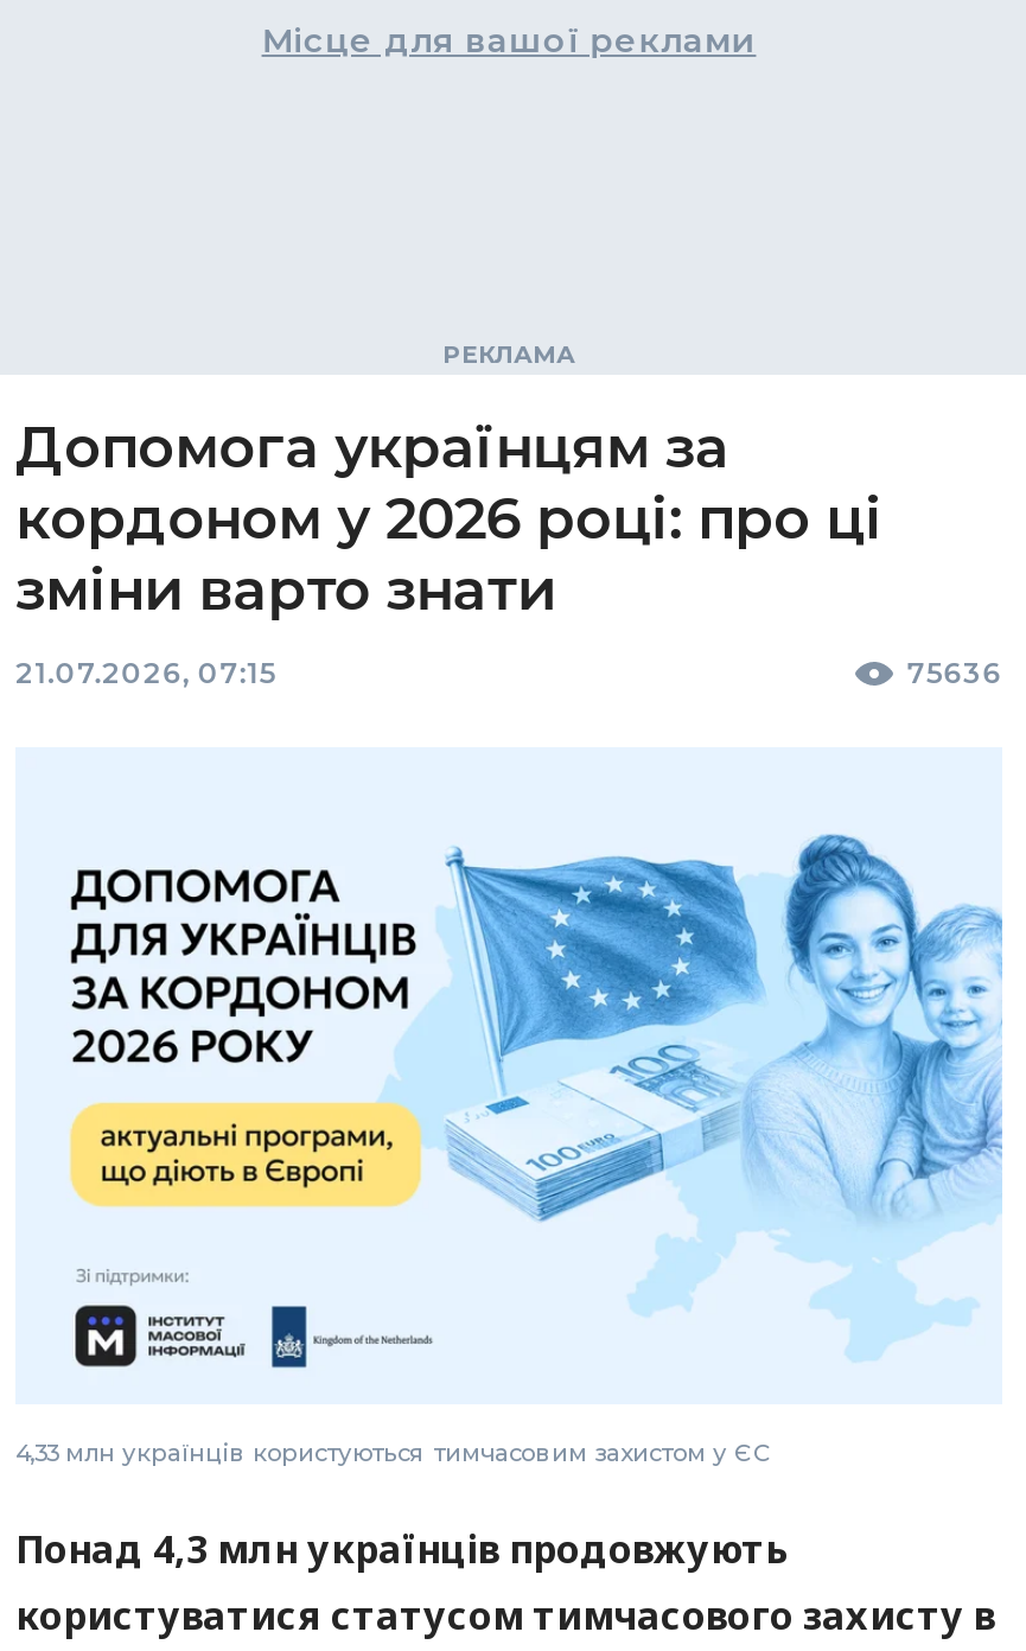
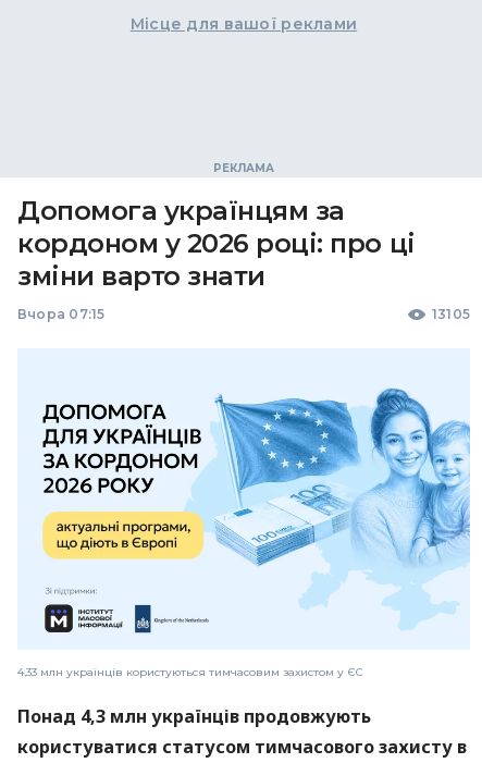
- 21.07.2026, 07:15
- 75636
+ Вчора 07:15
+ 13105
